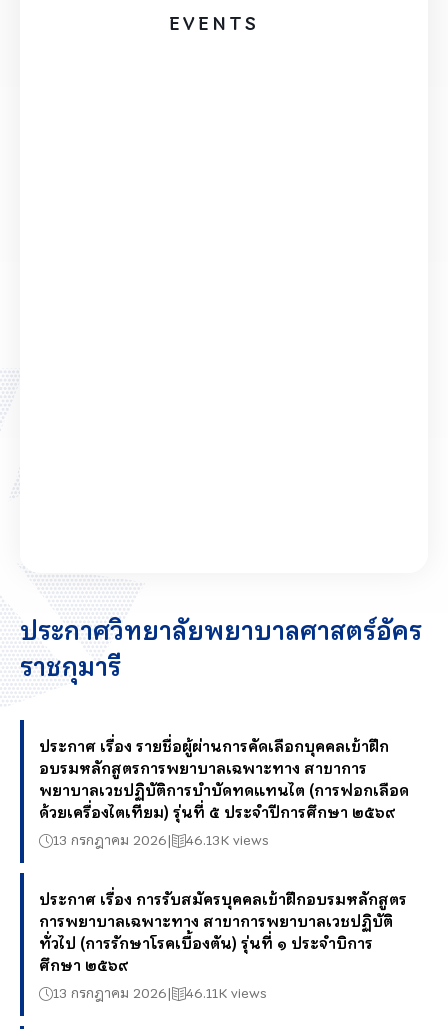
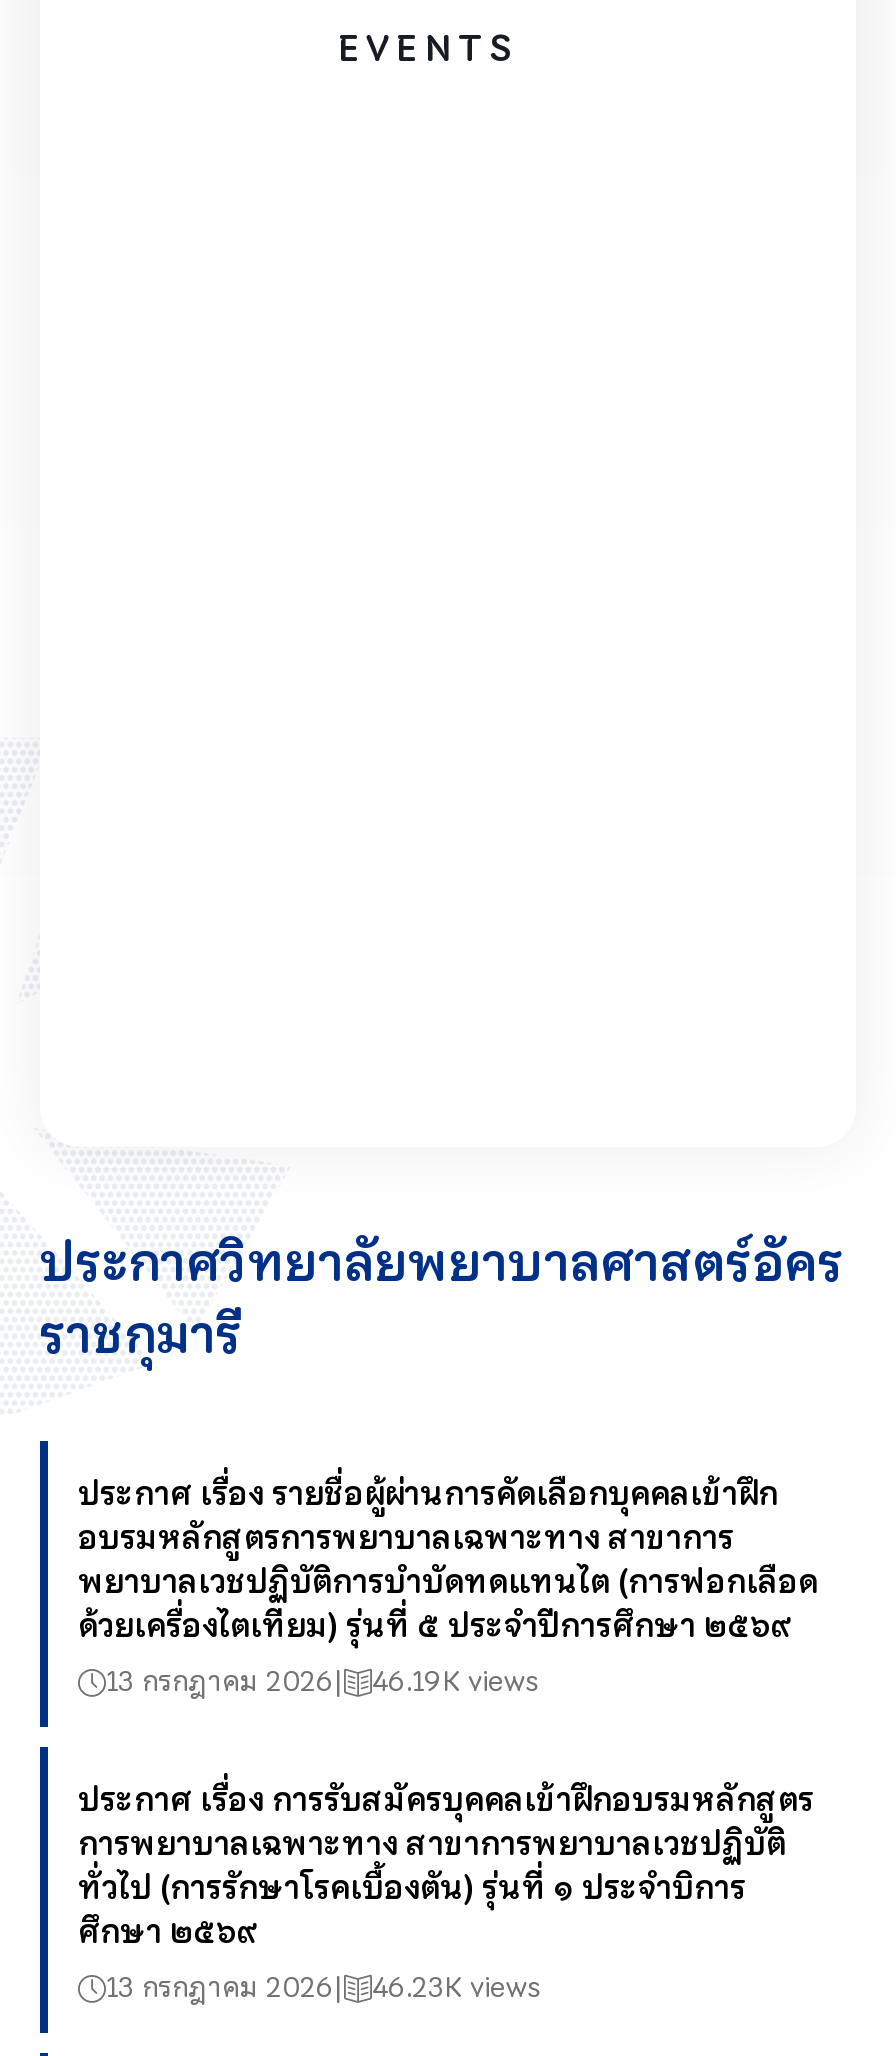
- 13 กรกฎาคม 2026 46.13K views
+ 13 กรกฎาคม 2026 46.19K views

- 13 กรกฎาคม 2026 46.11K views
+ 13 กรกฎาคม 2026 46.23K views
